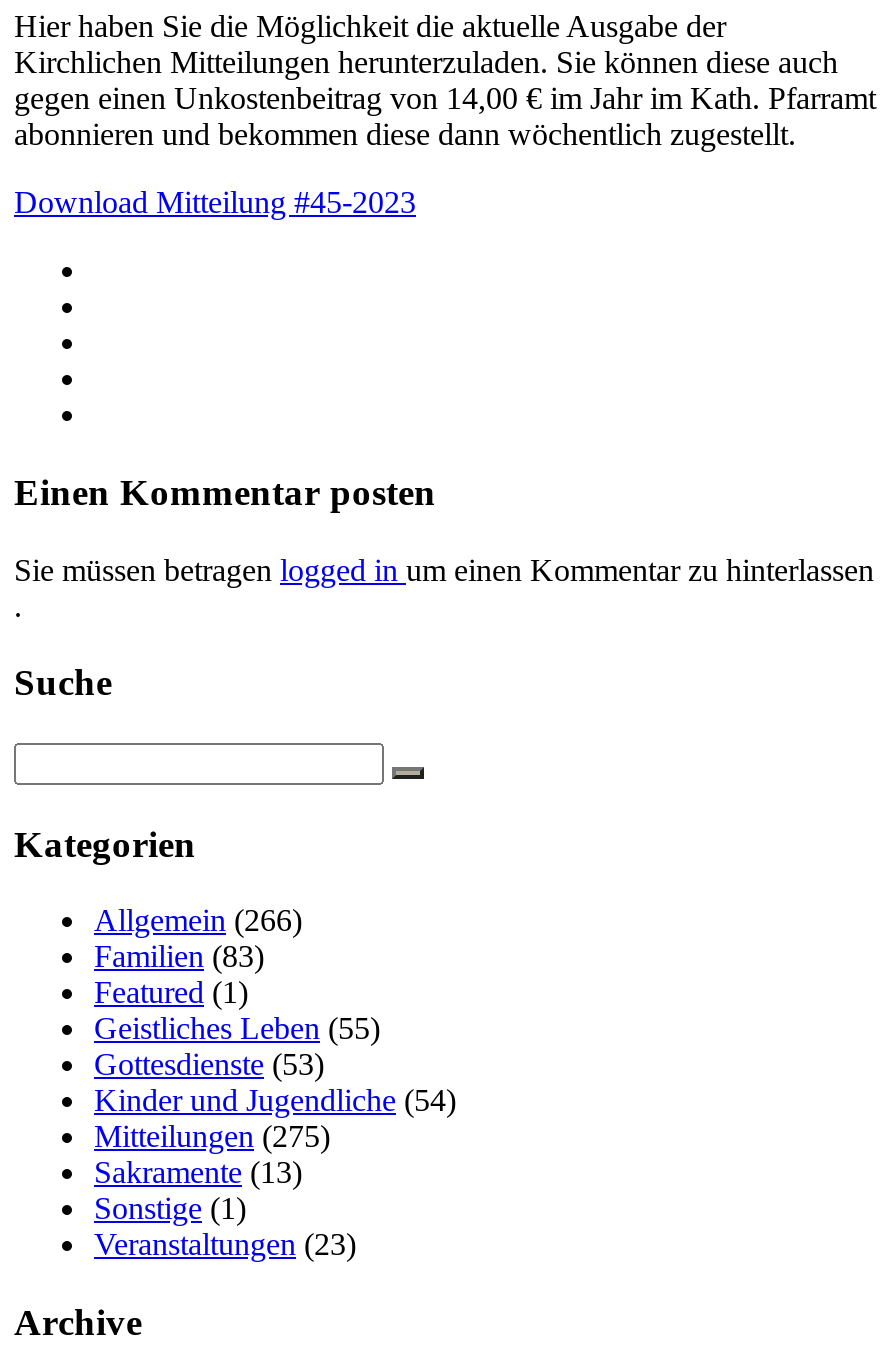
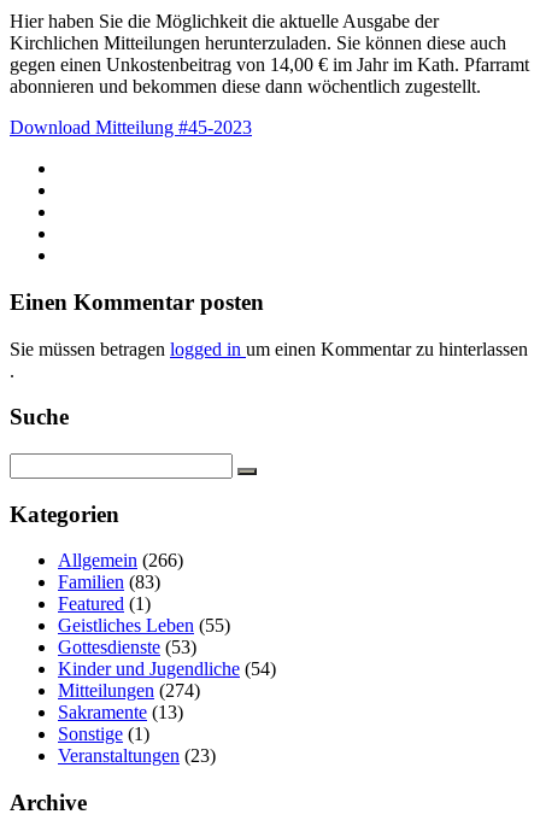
- Mitteilungen (275)
+ Mitteilungen (274)
